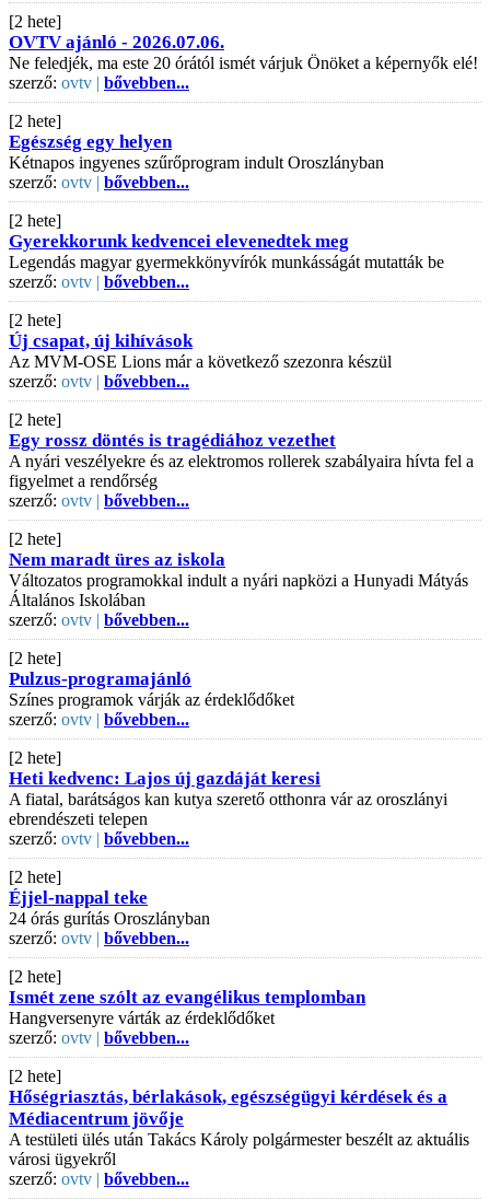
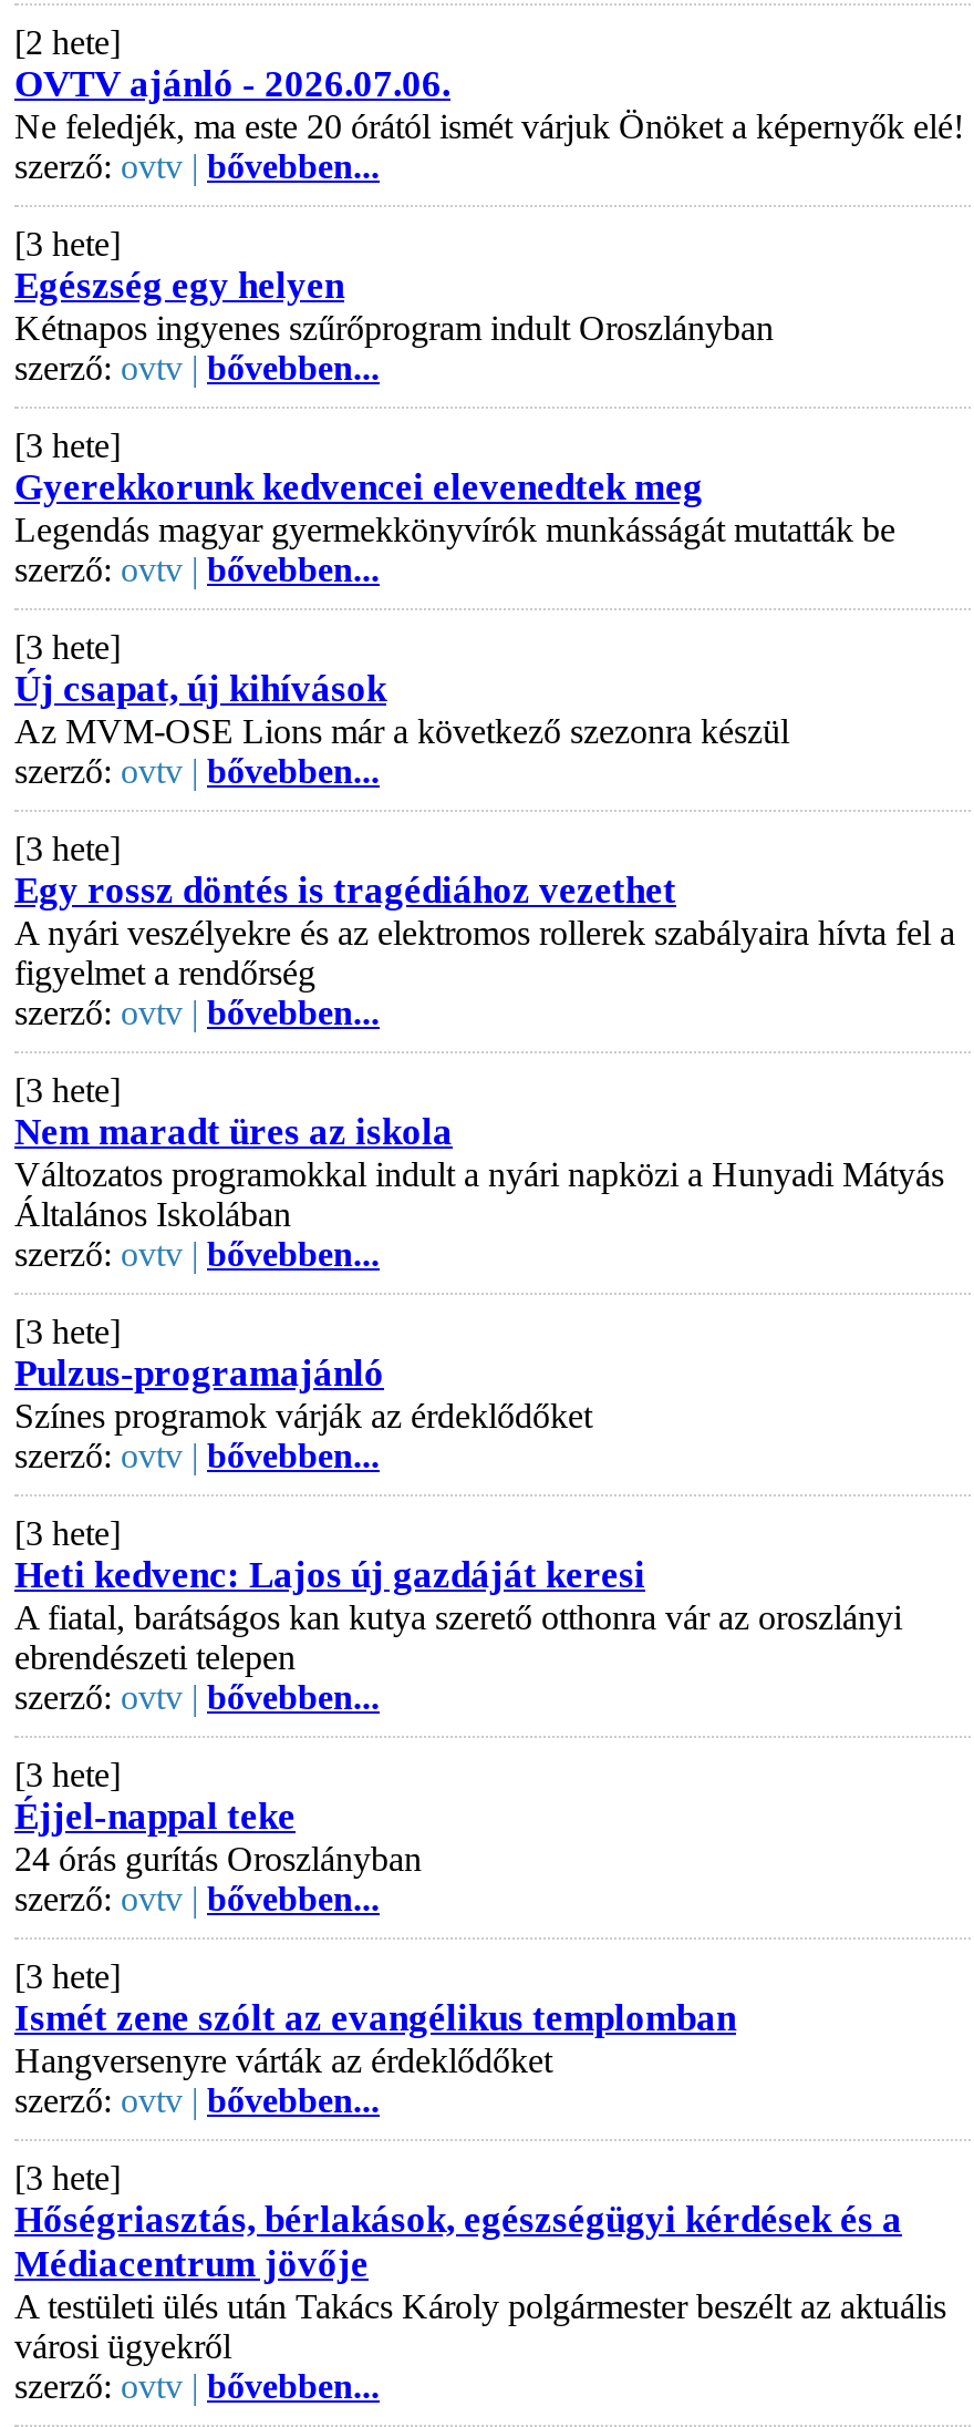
- [2 hete]
+ [3 hete]

- [2 hete]
+ [3 hete]

- [2 hete]
+ [3 hete]

- [2 hete]
+ [3 hete]

- [2 hete]
+ [3 hete]

- [2 hete]
+ [3 hete]

- [2 hete]
+ [3 hete]

- [2 hete]
+ [3 hete]

- [2 hete]
+ [3 hete]

- [2 hete]
+ [3 hete]
